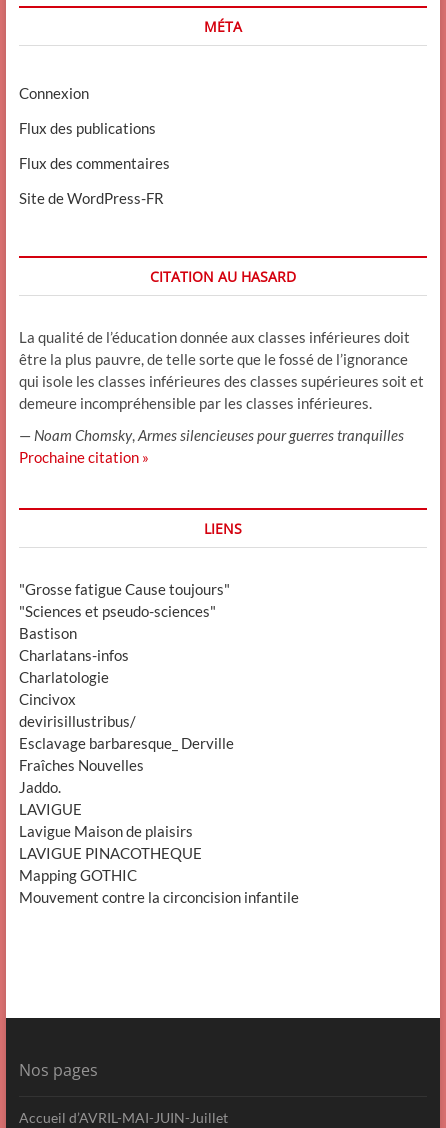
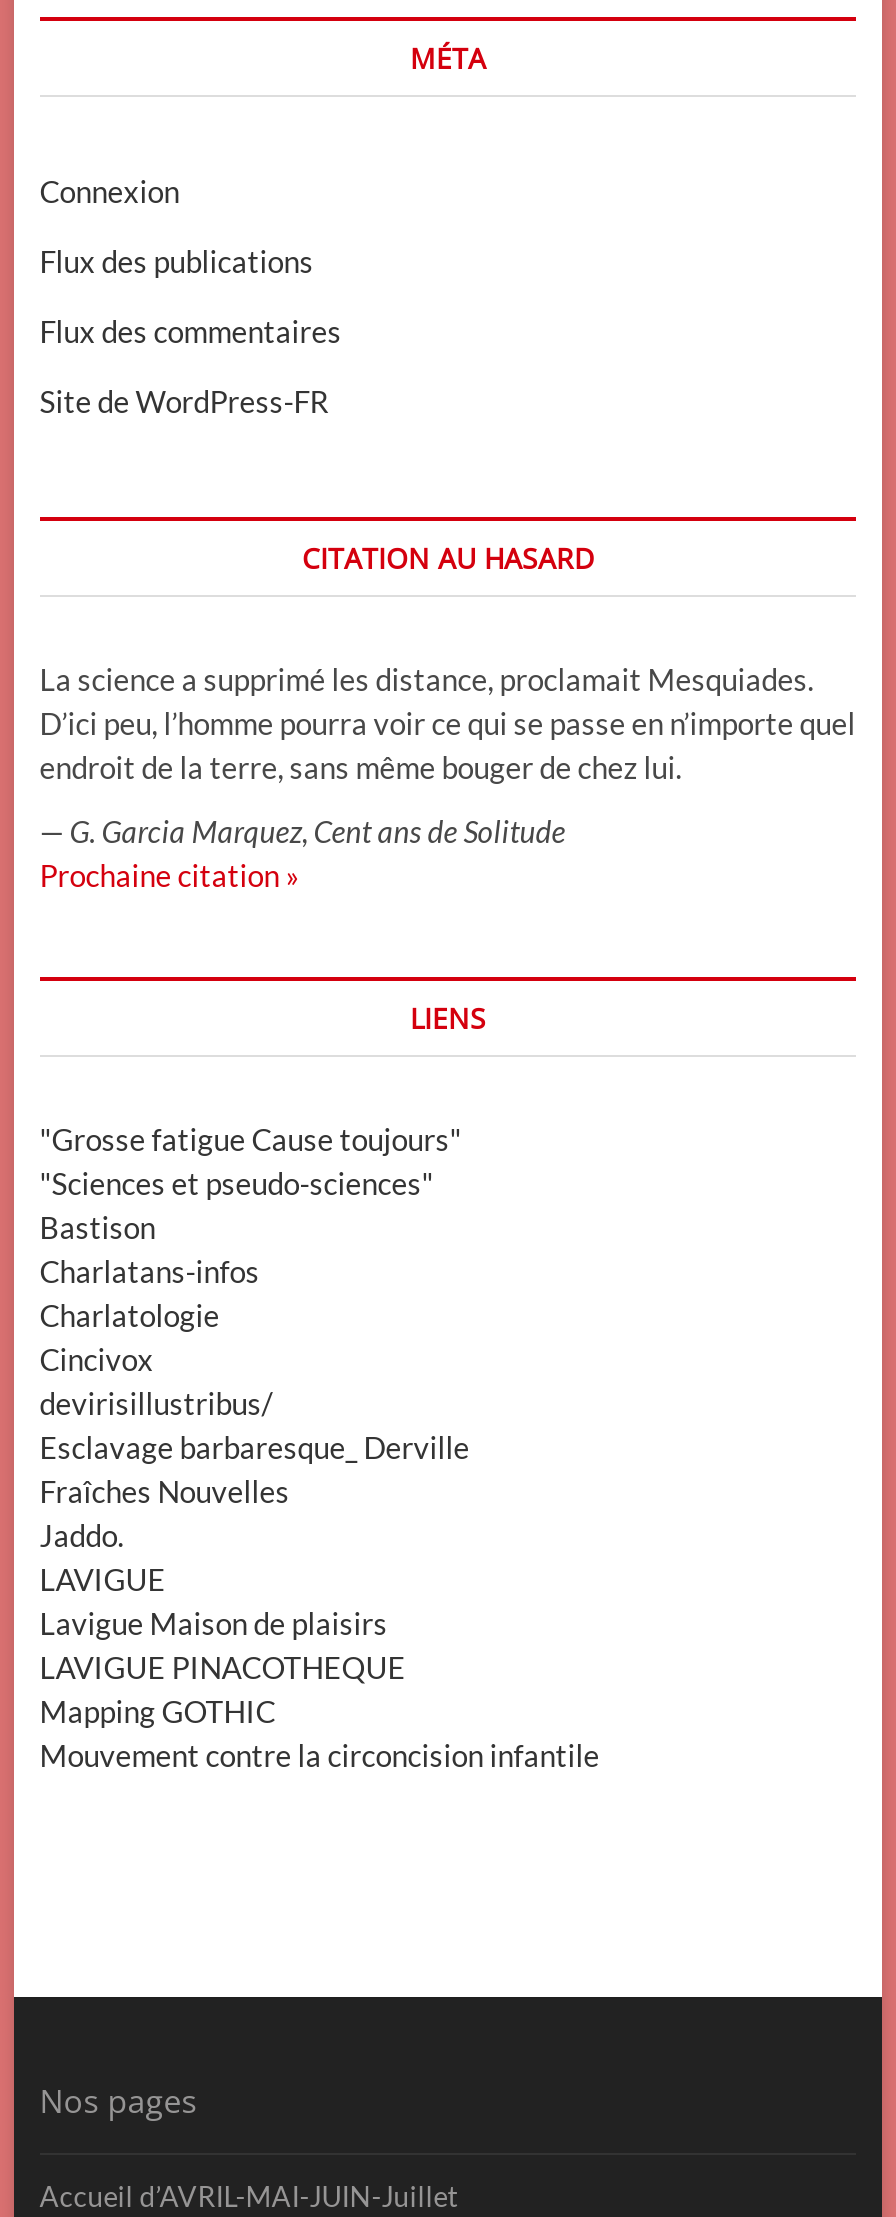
- La qualité de l’éducation donnée aux classes inférieures doit
- être la plus pauvre, de telle sorte que le fossé de l’ignorance
- qui isole les classes inférieures des classes supérieures soit et
- demeure incompréhensible par les classes inférieures.
+ La science a supprimé les distance, proclamait Mesquiades.
+ D’ici peu, l’homme pourra voir ce qui se passe en n’importe quel
+ endroit de la terre, sans même bouger de chez lui.

- — Noam Chomsky, Armes silencieuses pour guerres tranquilles
+ — G. Garcia Marquez, Cent ans de Solitude
